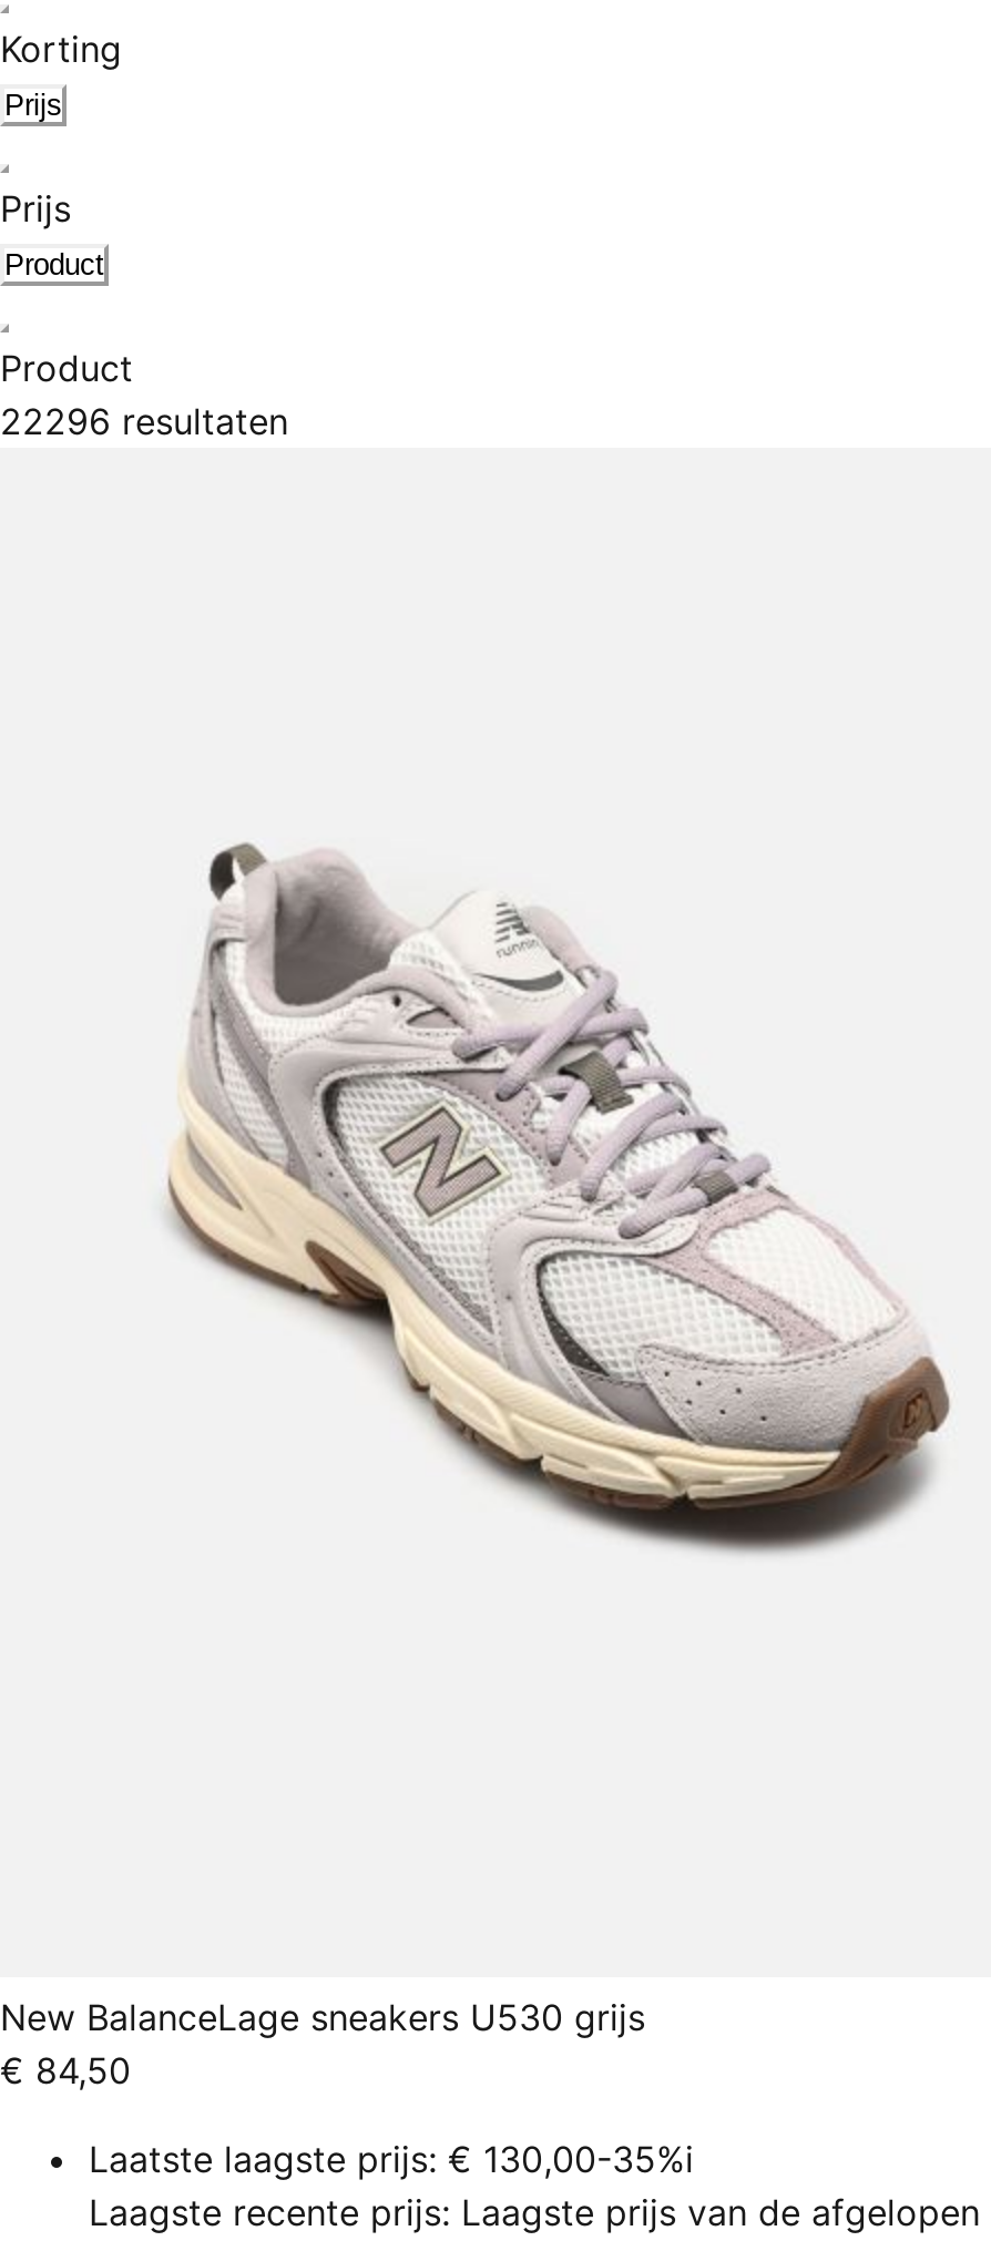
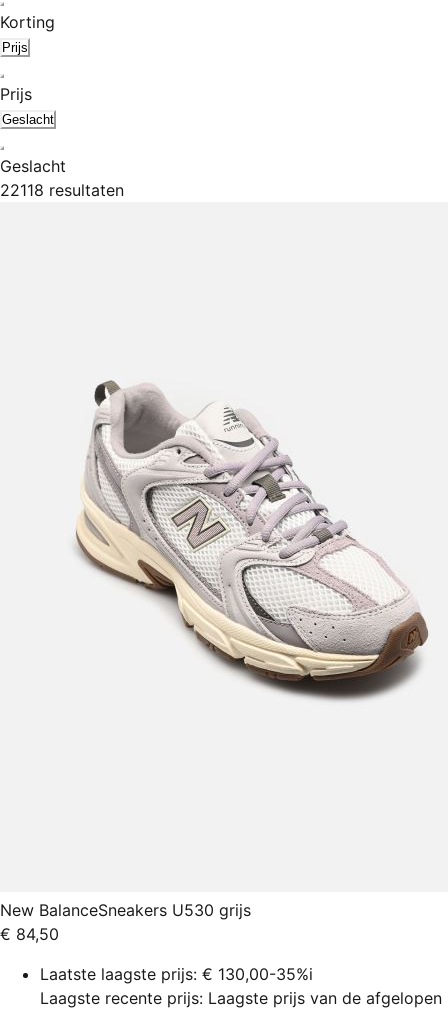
- Product
+ Geslacht

- Product
- 22296 resultaten
+ Geslacht
+ 22118 resultaten

- New BalanceLage sneakers U530 grijs
+ New BalanceSneakers U530 grijs
